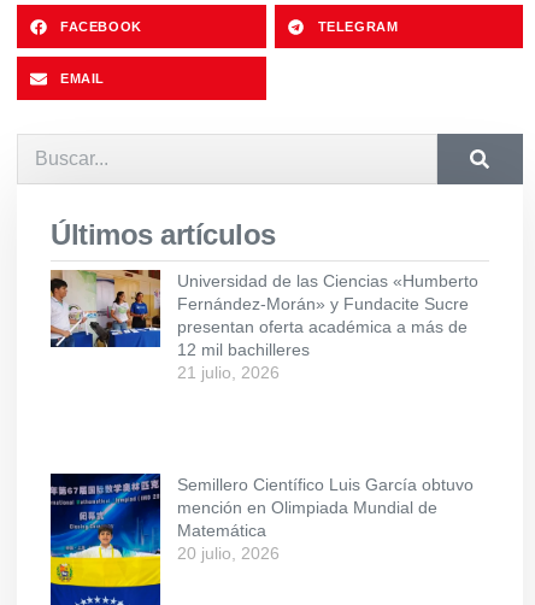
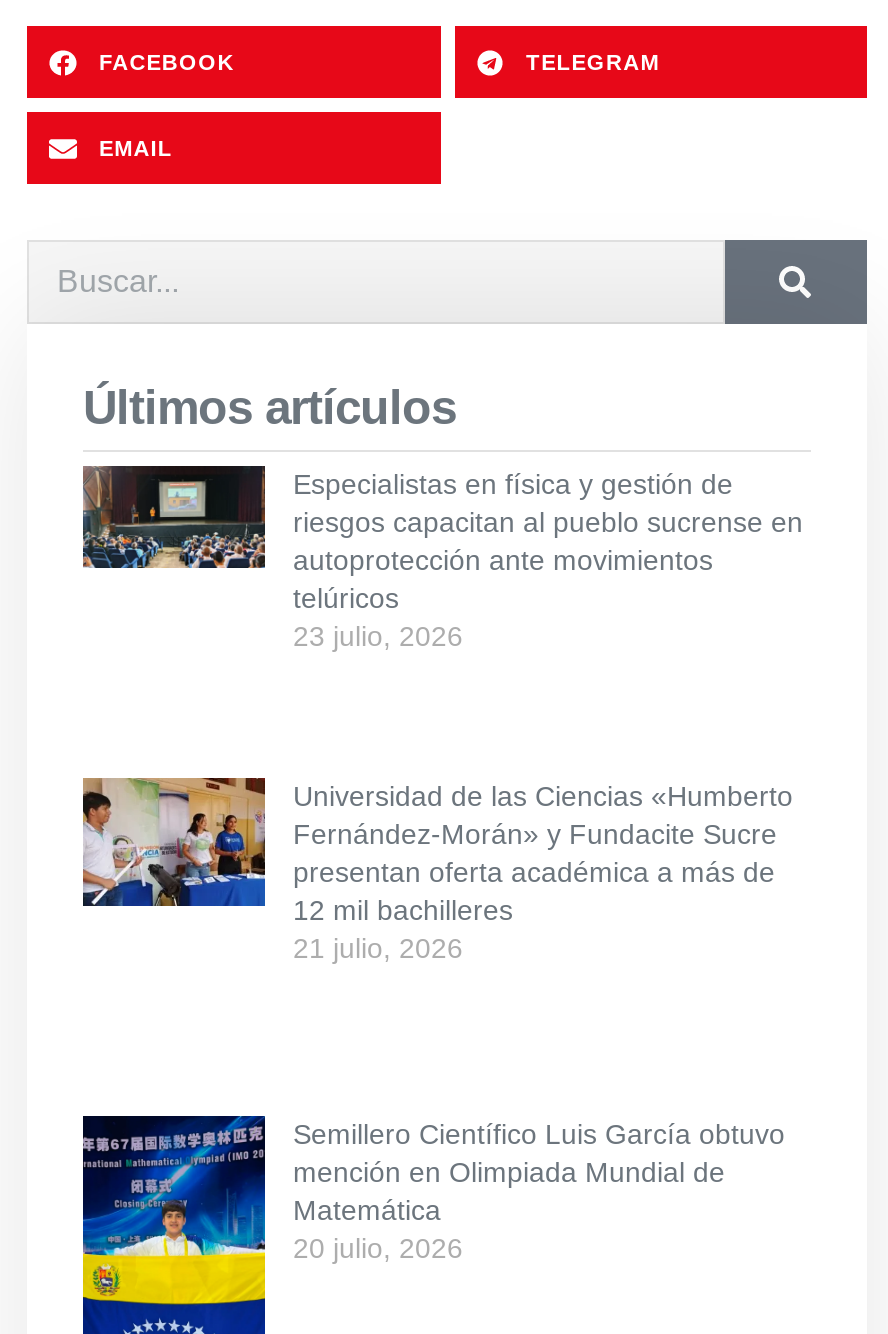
+ [image]
+ Especialistas en física y gestión de
+ riesgos capacitan al pueblo sucrense en
+ autoprotección ante movimientos
+ telúricos
+ 23 julio, 2026
